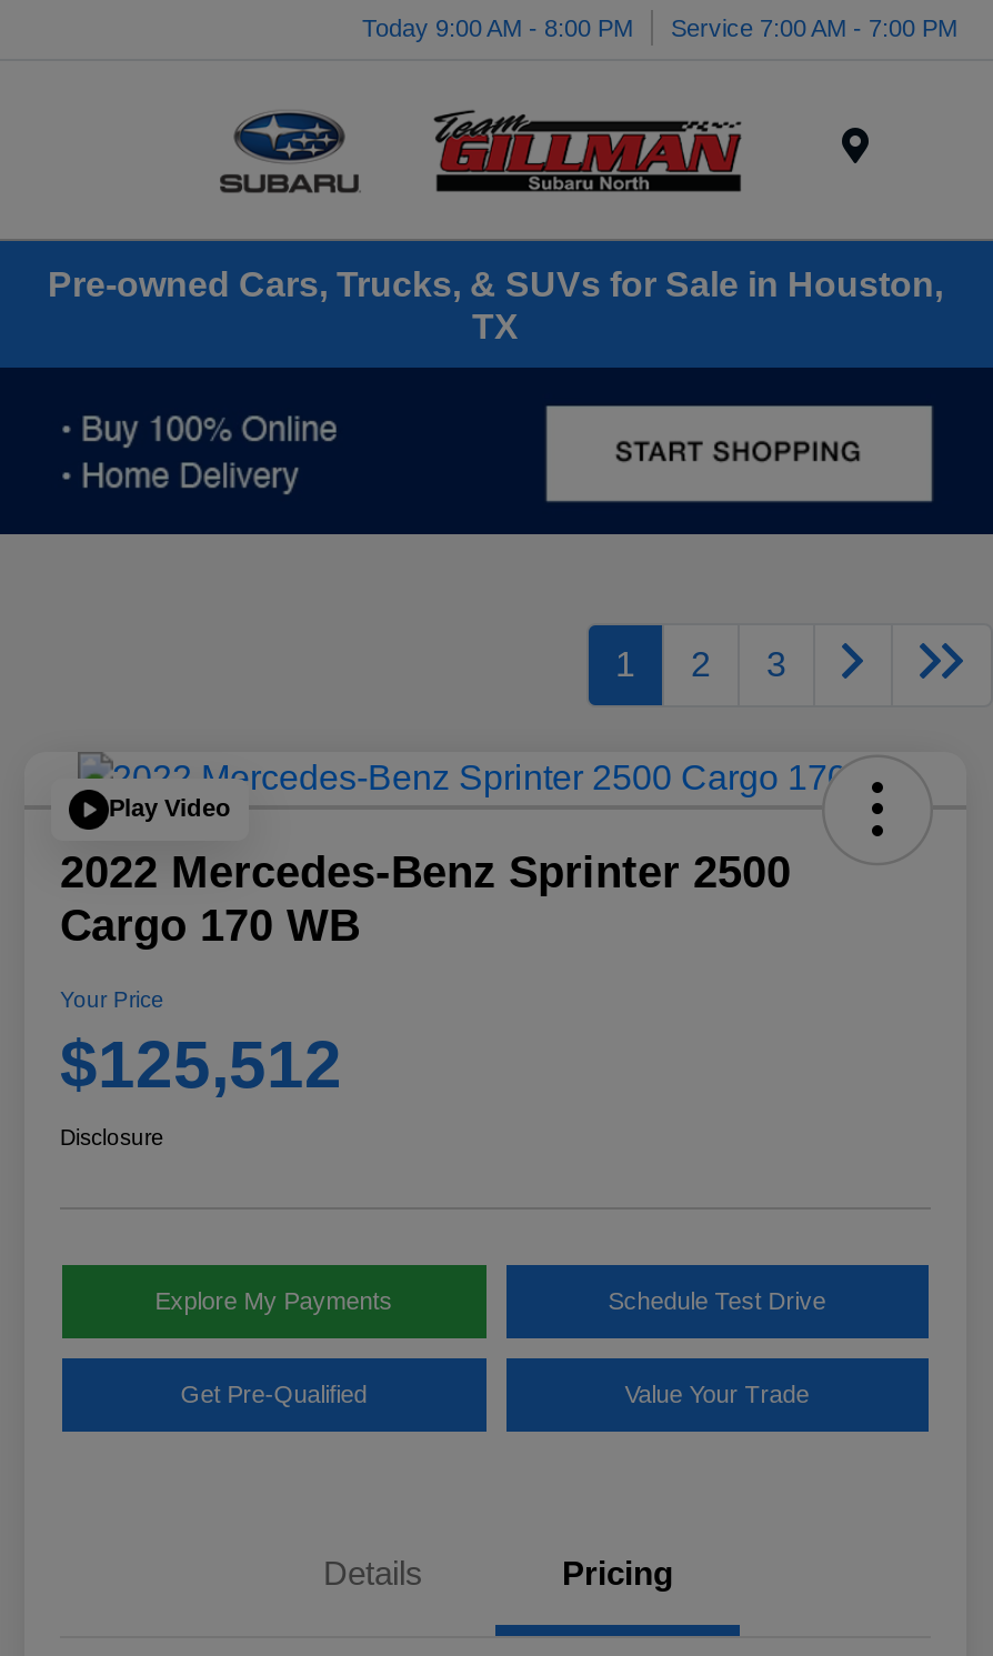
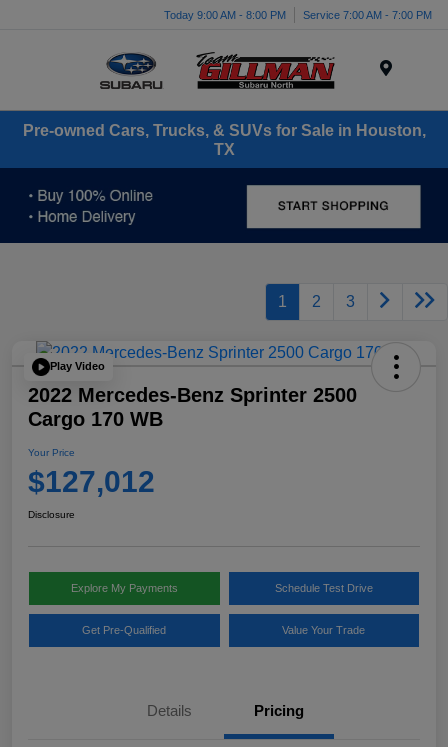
- $125,512
+ $127,012
